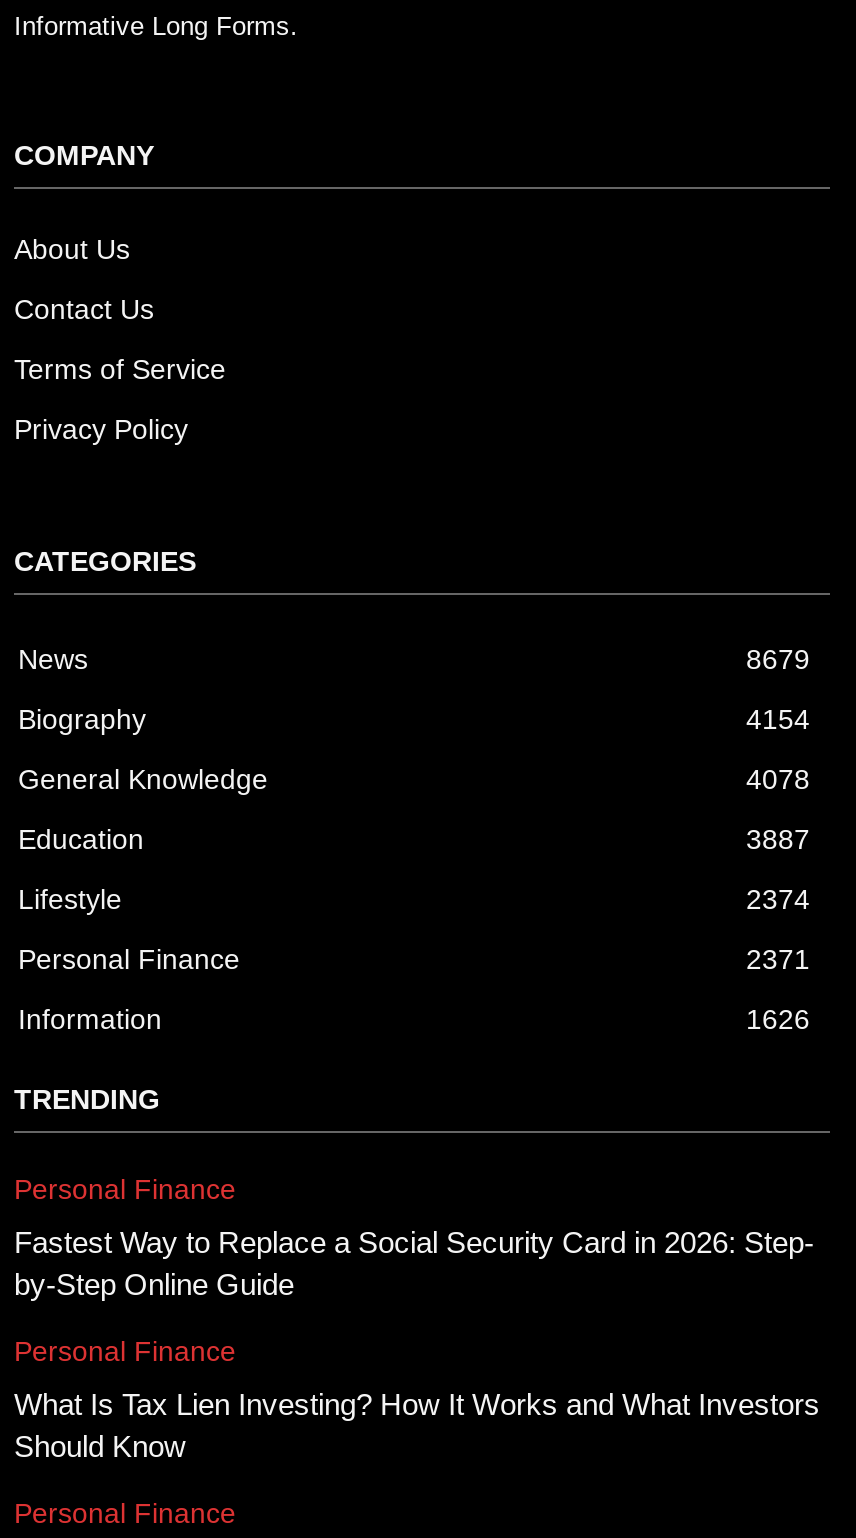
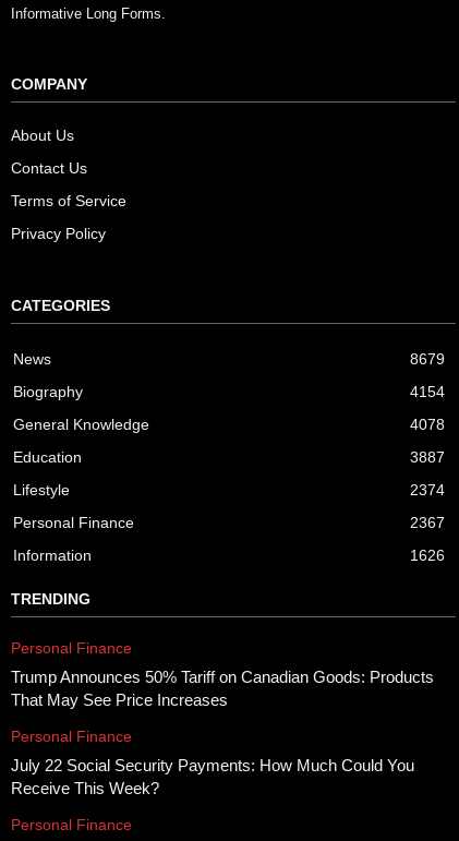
- 2371
+ 2367

- Fastest Way to Replace a Social Security Card in 2026: Step-
- by-Step Online Guide
+ Trump Announces 50% Tariff on Canadian Goods: Products
+ That May See Price Increases

- What Is Tax Lien Investing? How It Works and What Investors
- Should Know
+ July 22 Social Security Payments: How Much Could You
+ Receive This Week?
